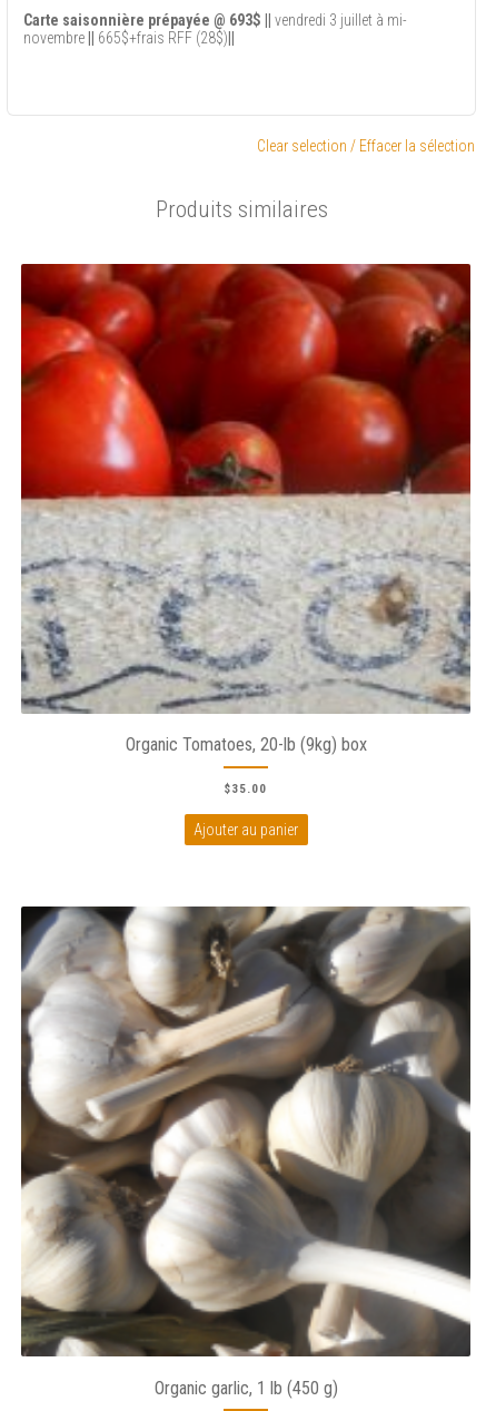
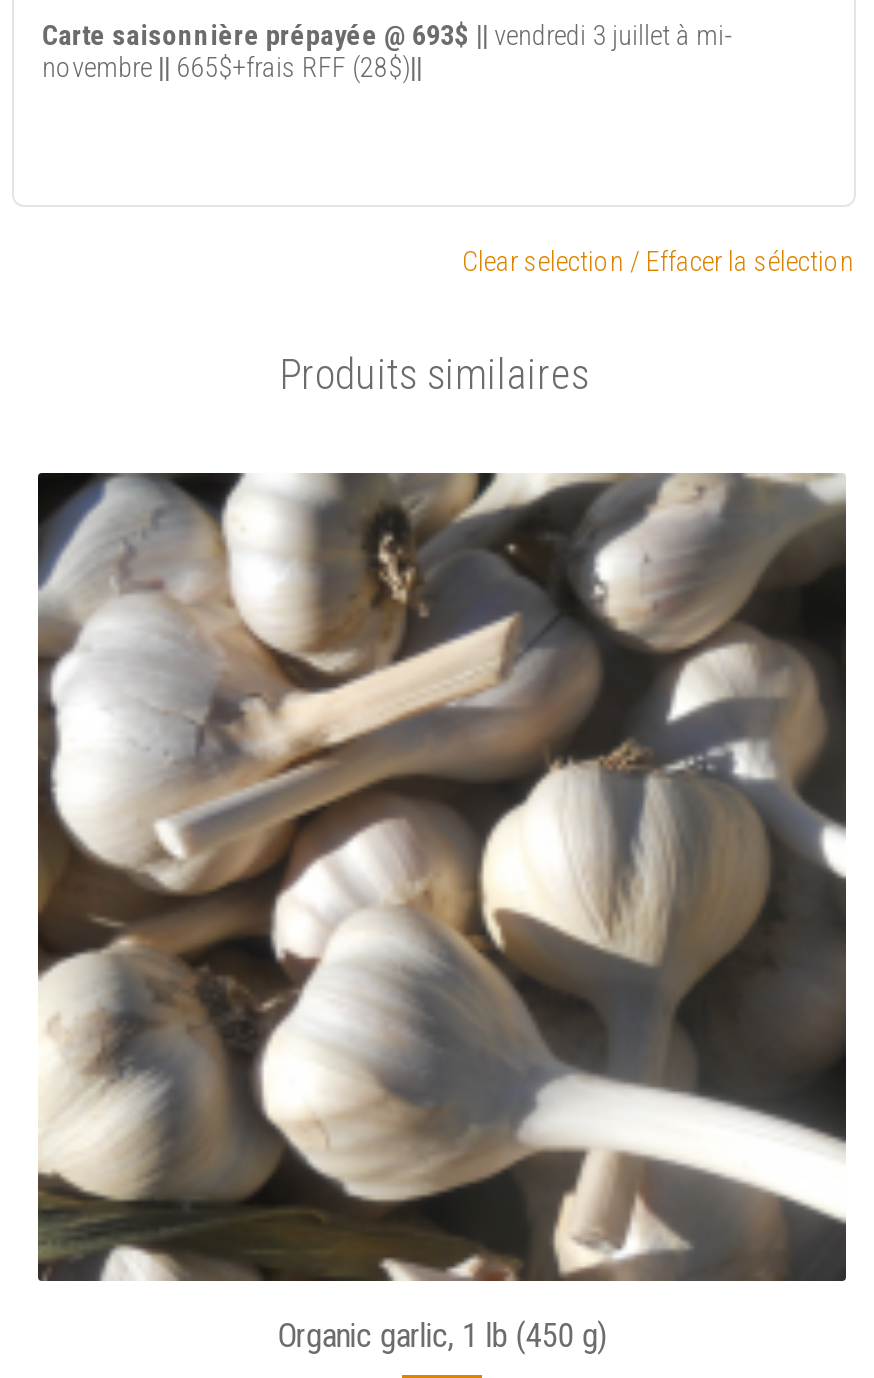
- [image]
- Organic Tomatoes, 20-lb (9kg) box
- $35.00
- Ajouter au panier
